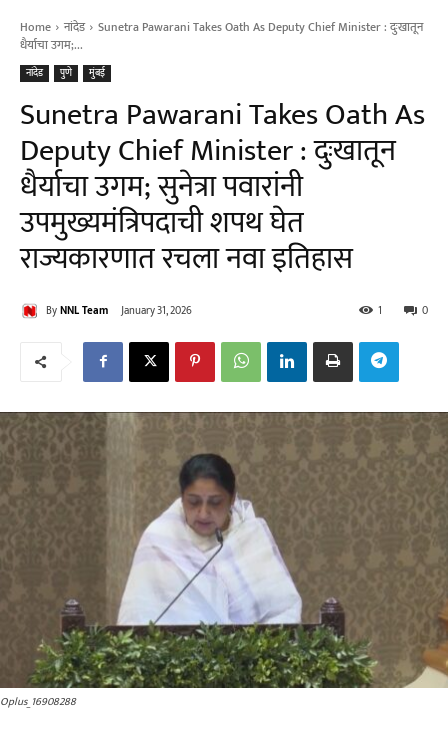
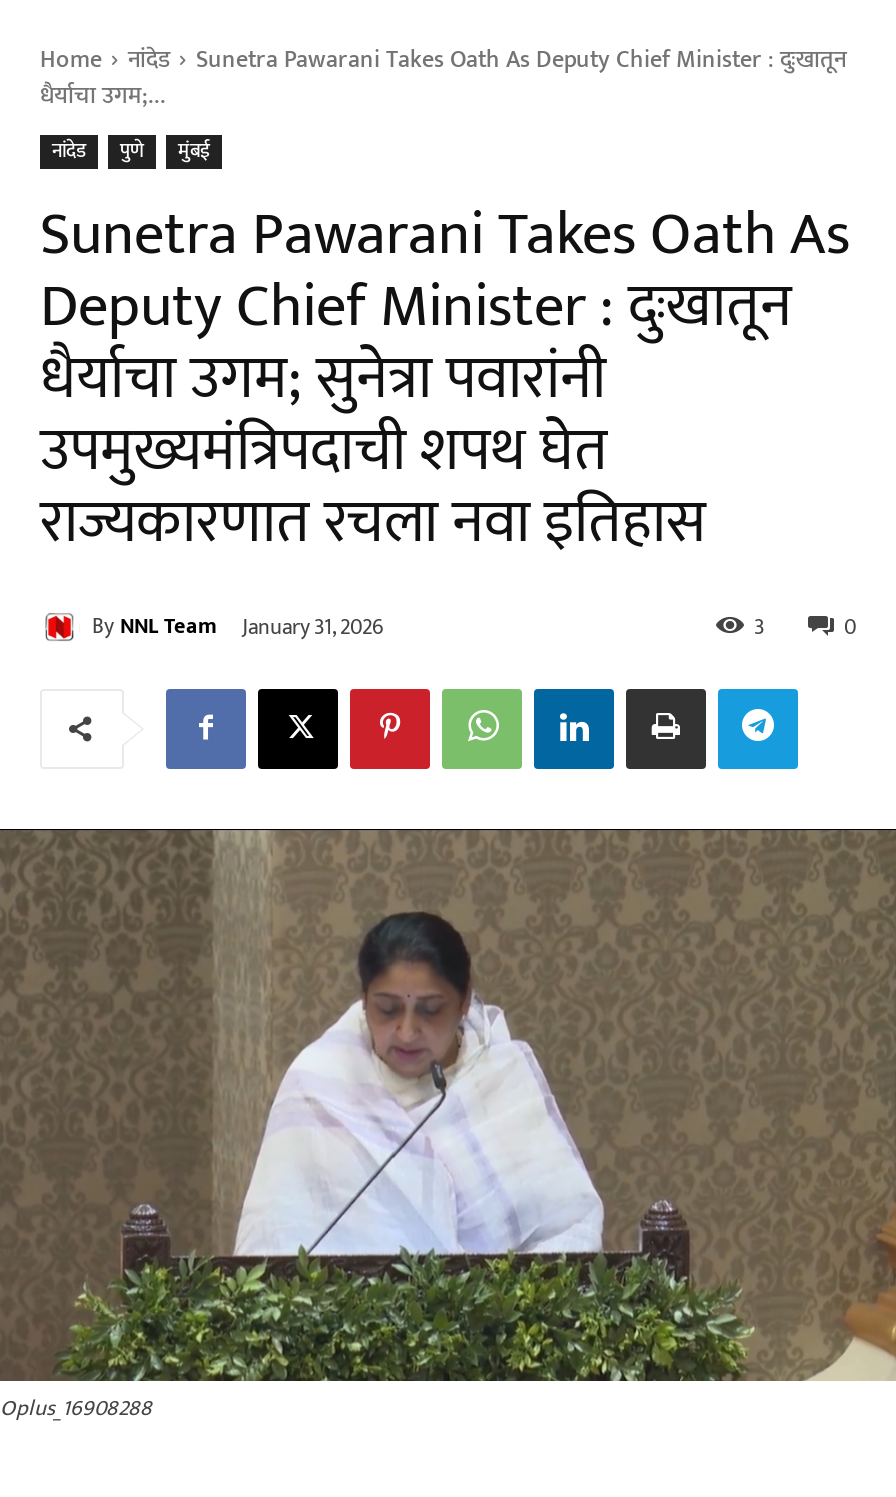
- 1
+ 3
